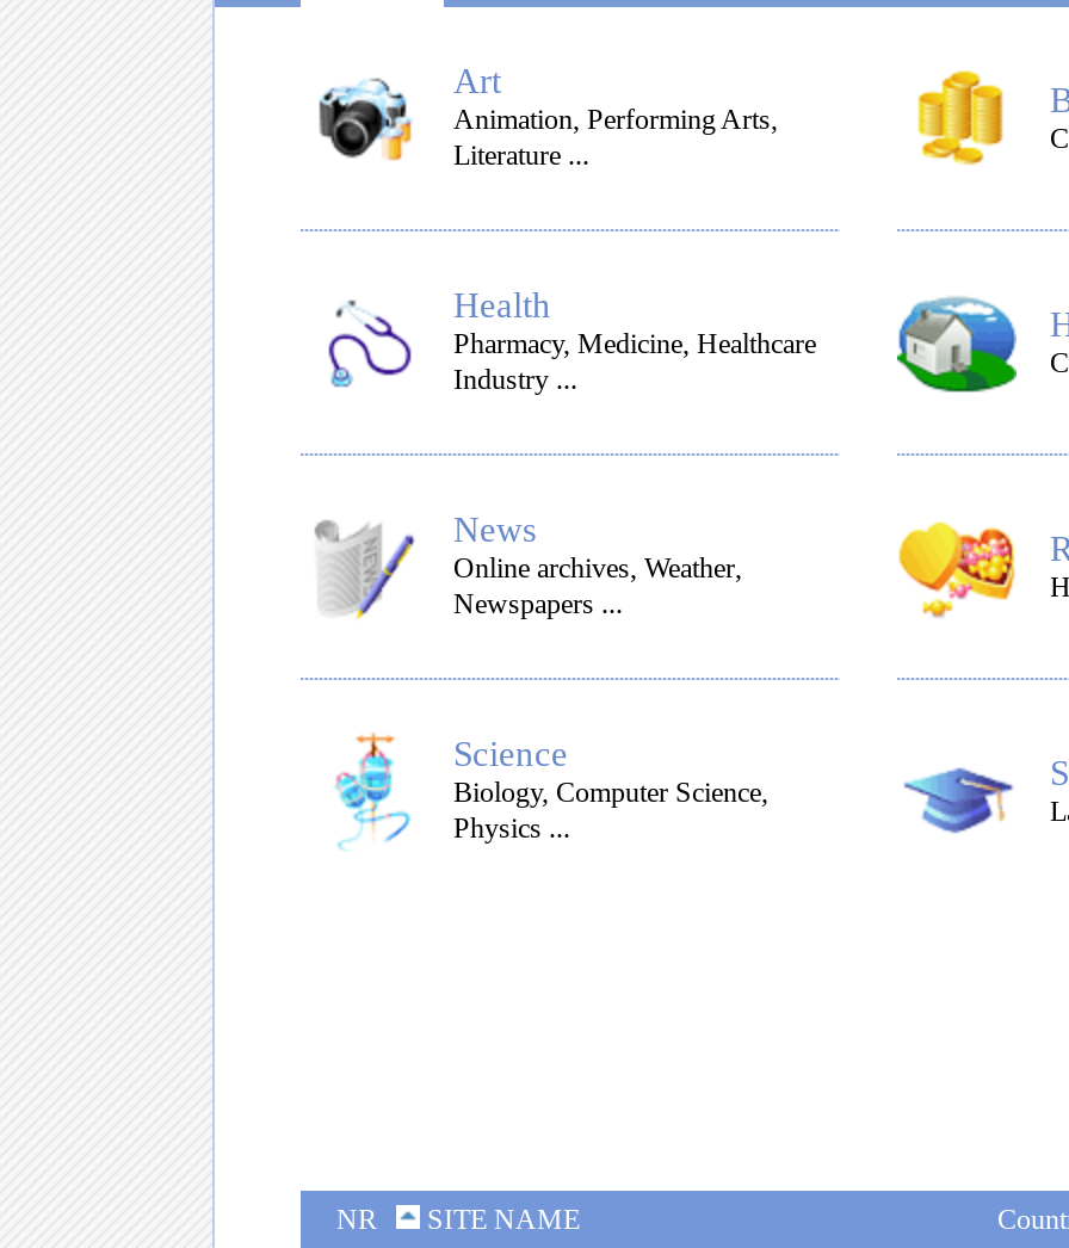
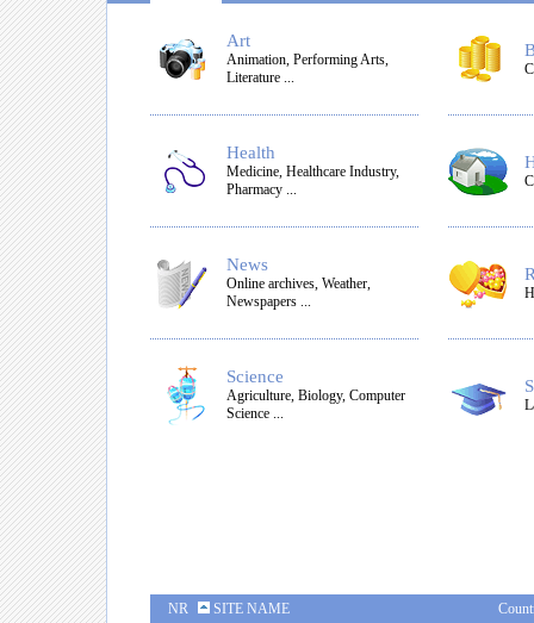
- Pharmacy, Medicine, Healthcare
- Industry...
+ Medicine, Healthcare Industry,
+ Pharmacy...

- Biology, Computer Science,
- Physics...
+ Agriculture, Biology, Computer
+ Science...
